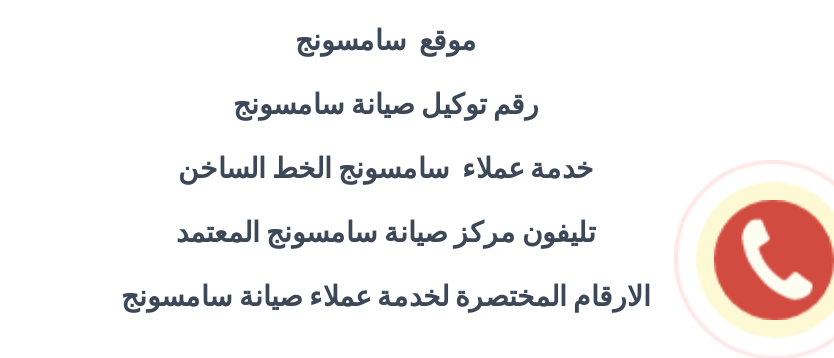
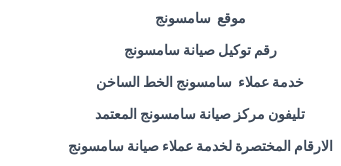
- [image]
